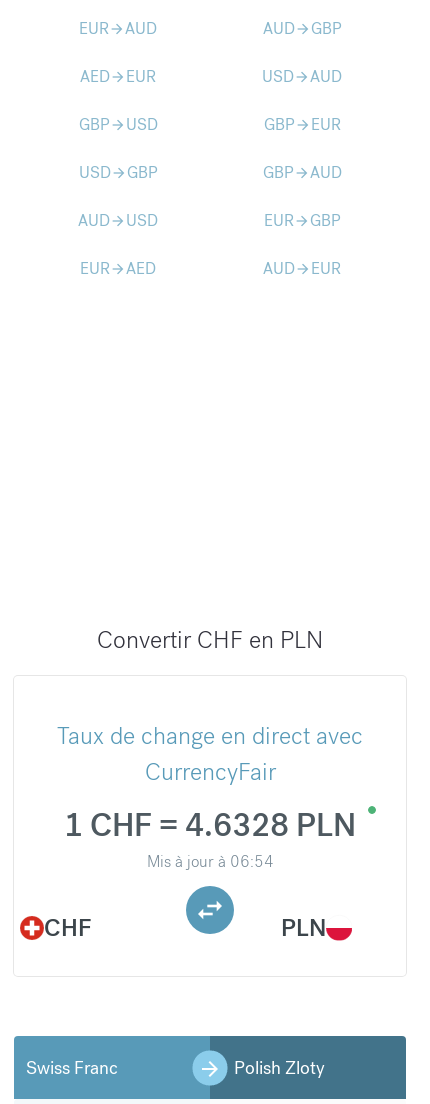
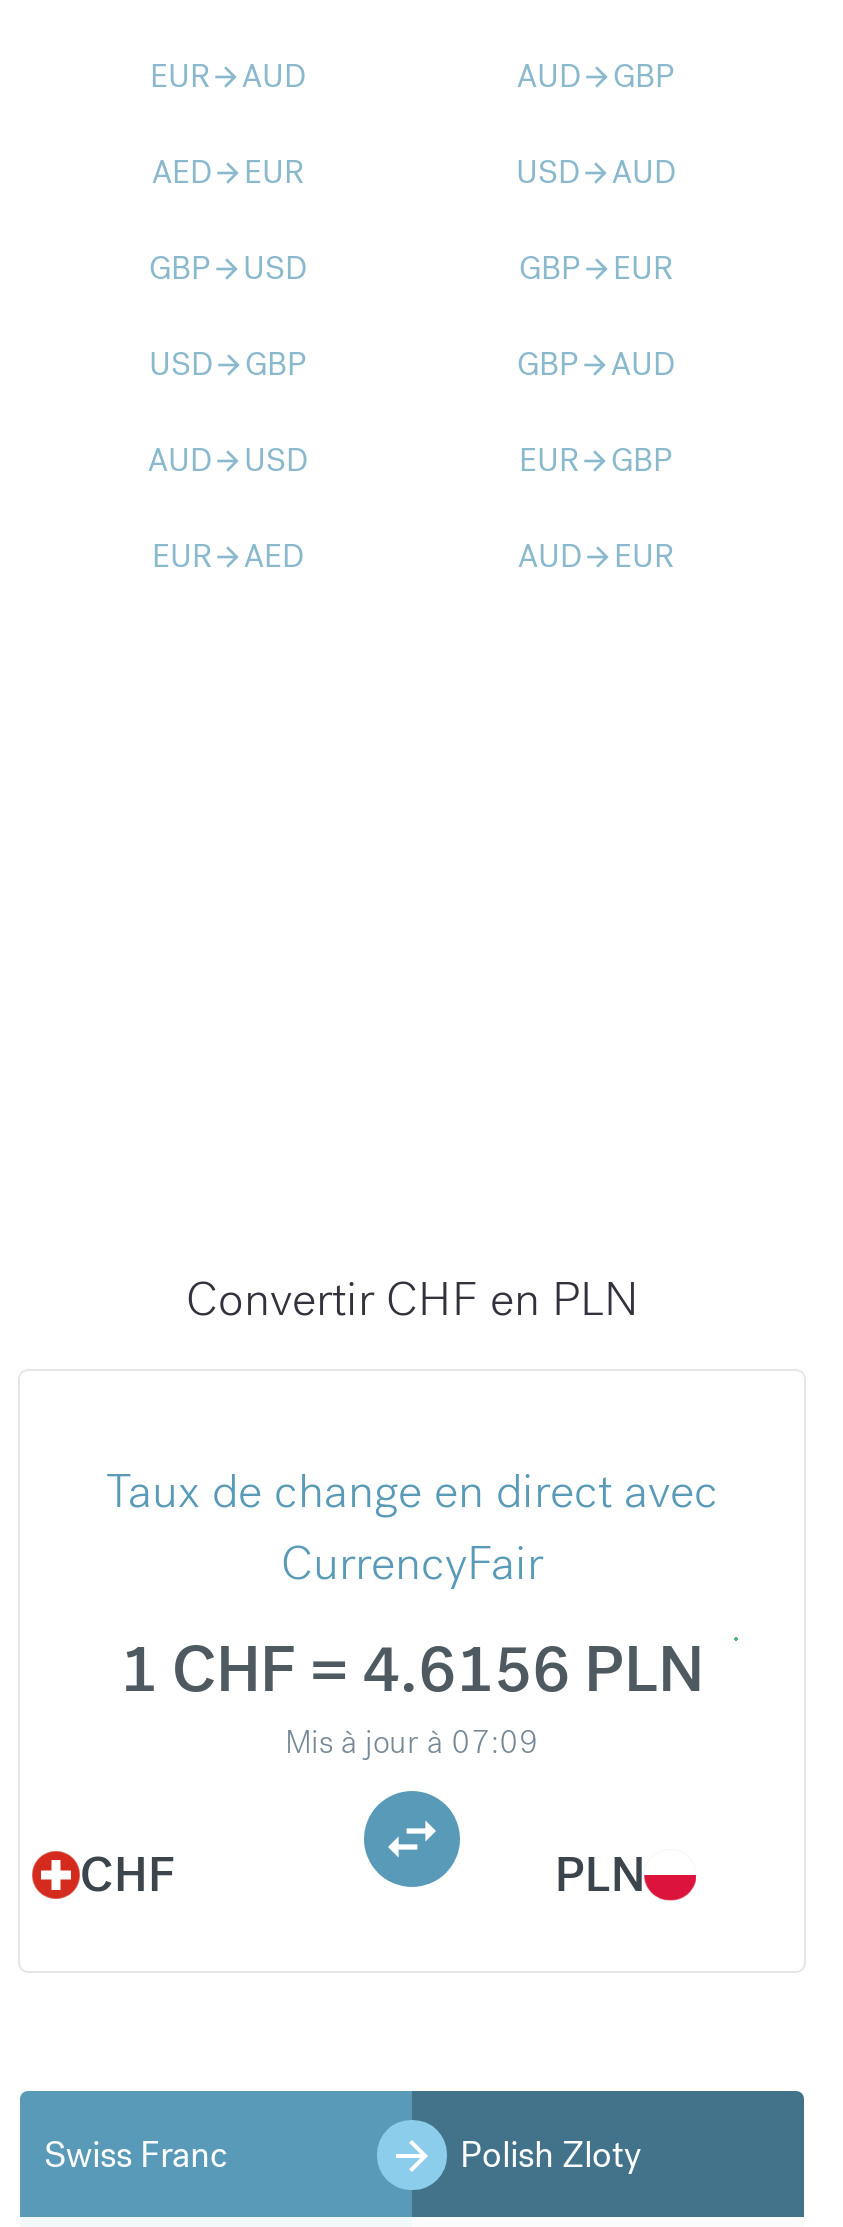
- 1 CHF = 4.6328 PLN
+ 1 CHF = 4.6156 PLN

- Mis à jour à 06:54
+ Mis à jour à 07:09
